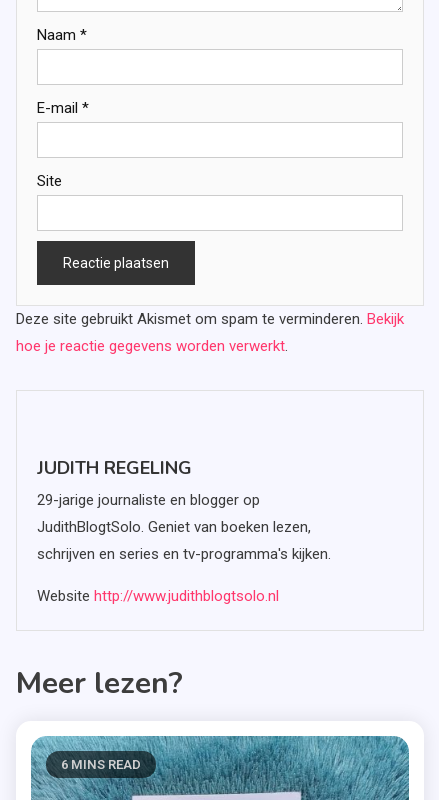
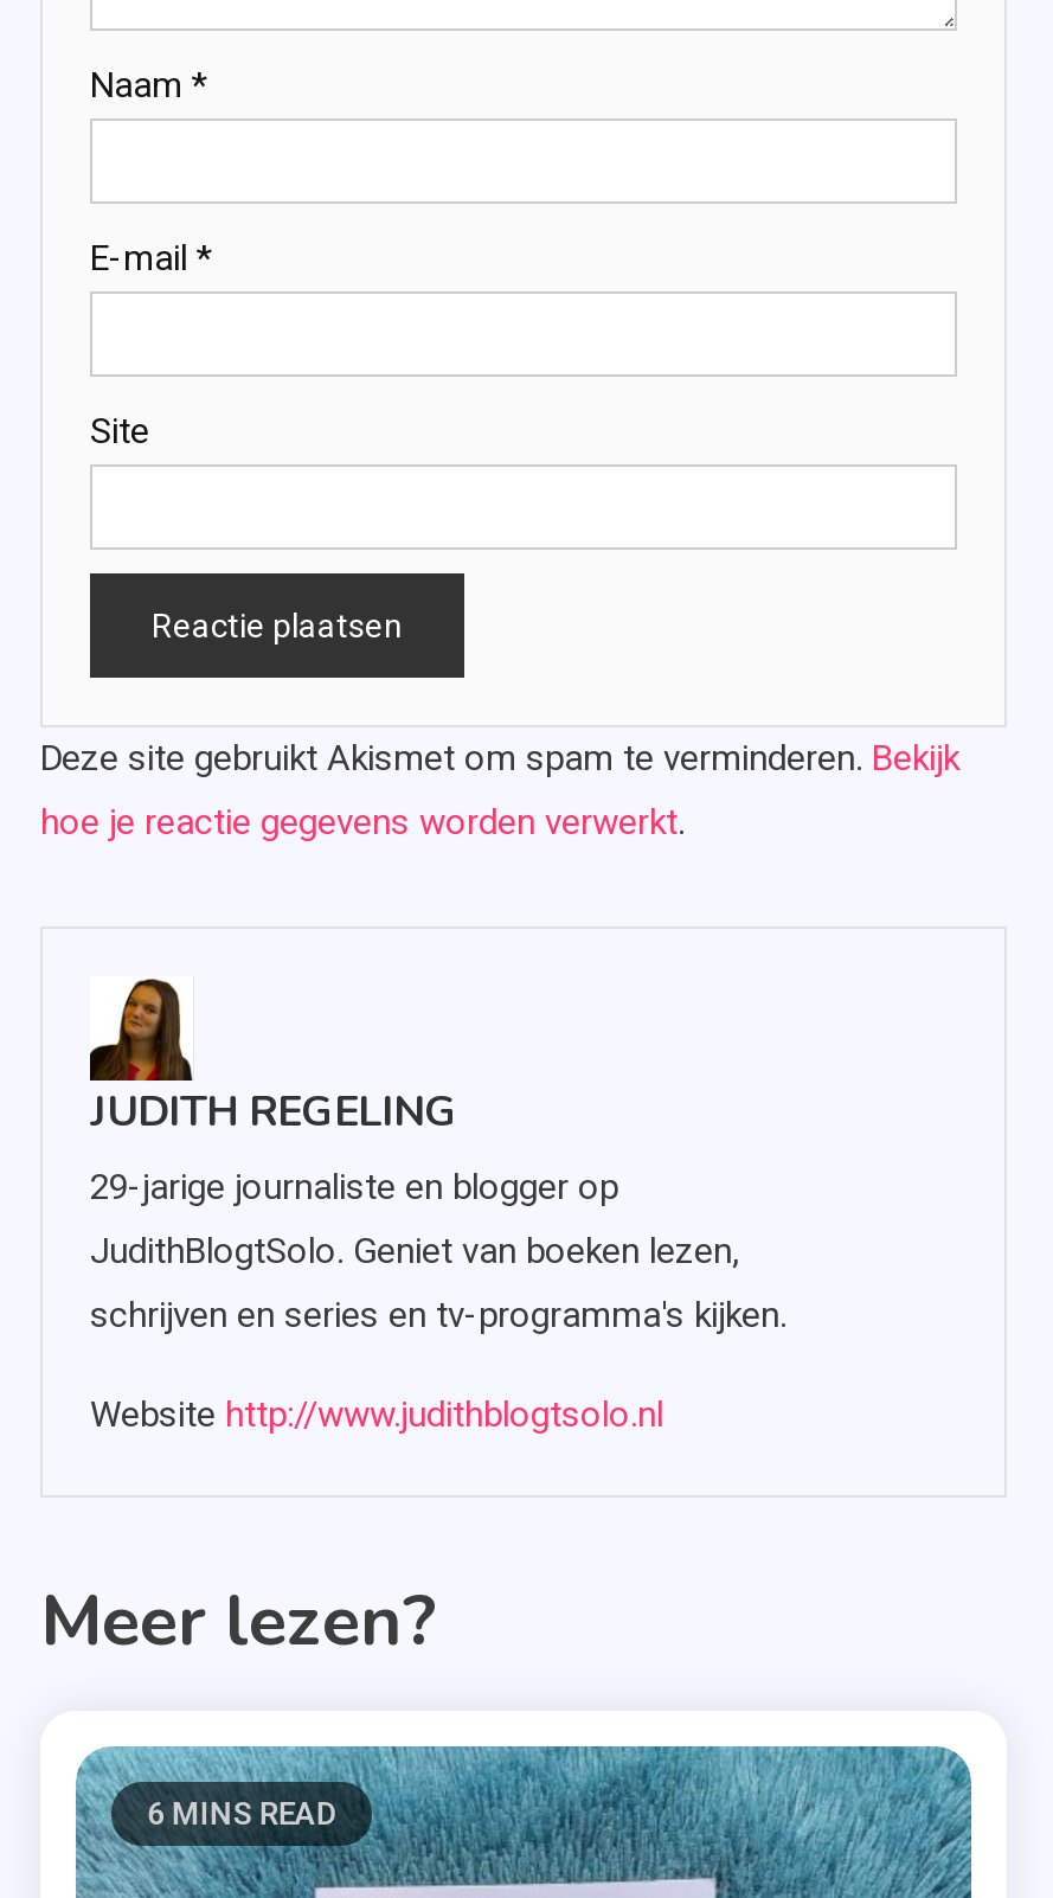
+ [image]
